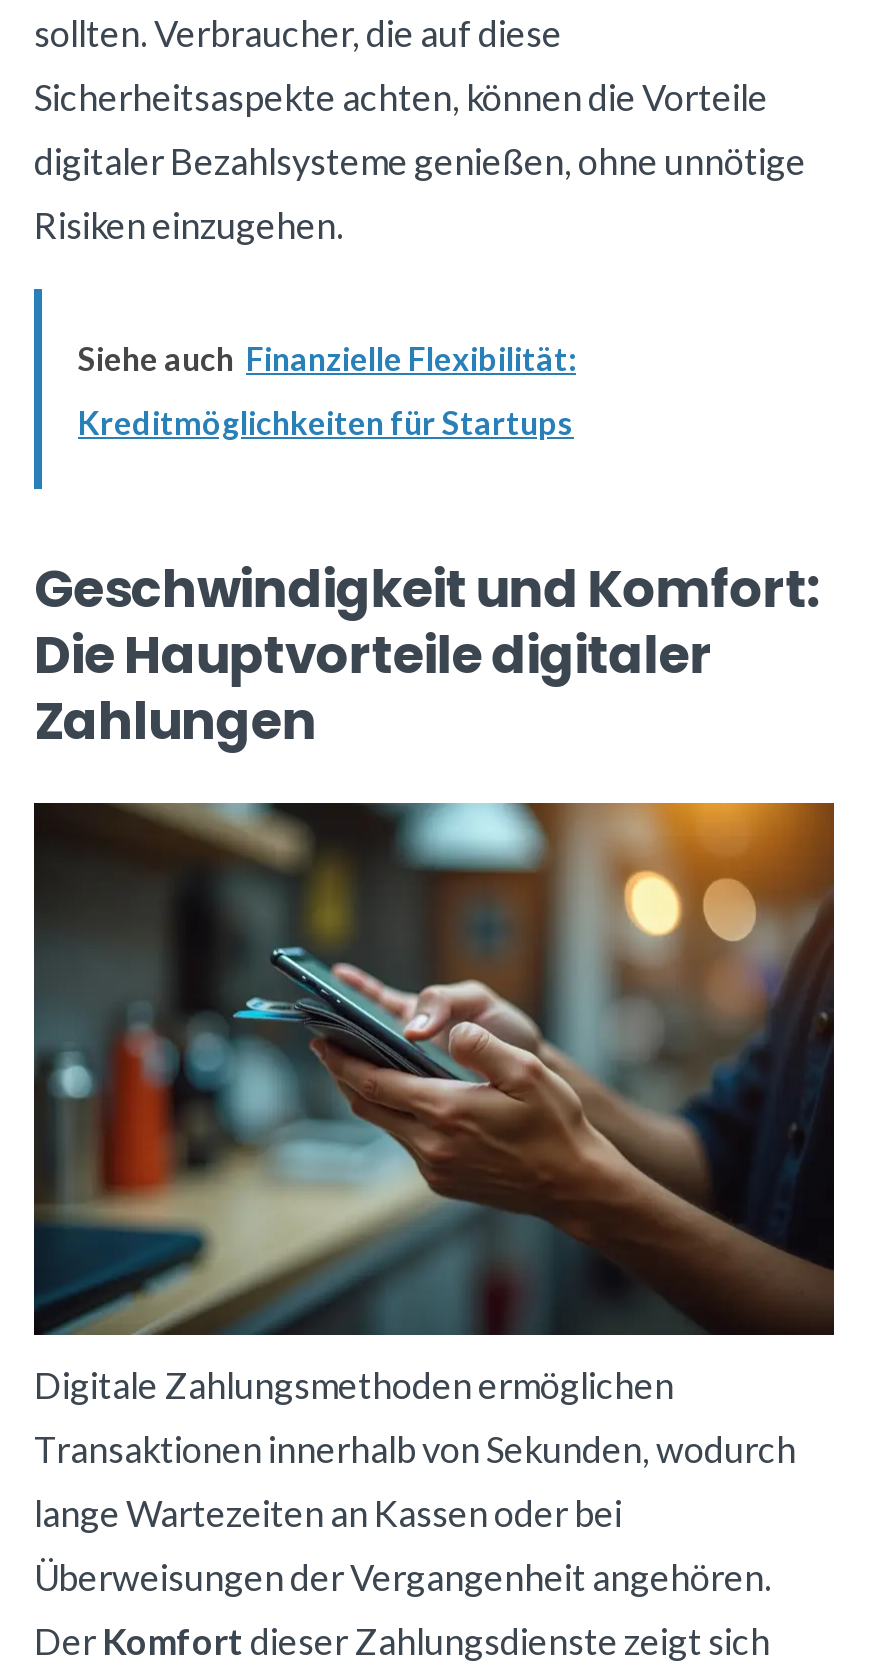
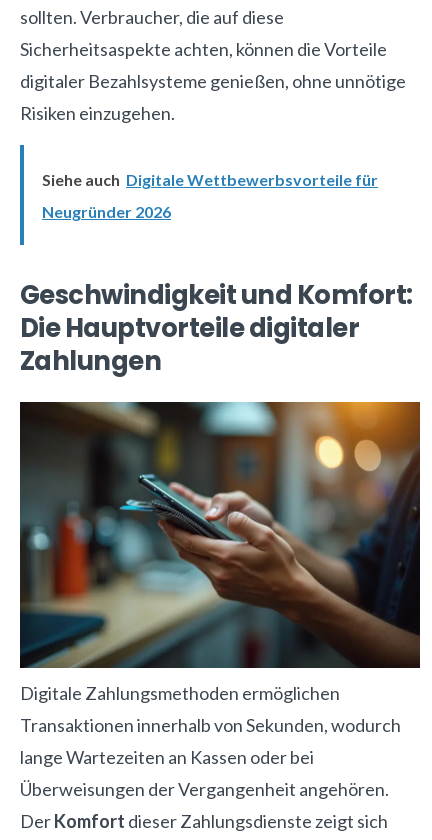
- Siehe auch Finanzielle Flexibilität:
+ Siehe auch Digitale Wettbewerbsvorteile für

- Kreditmöglichkeiten für Startups
+ Neugründer 2026
